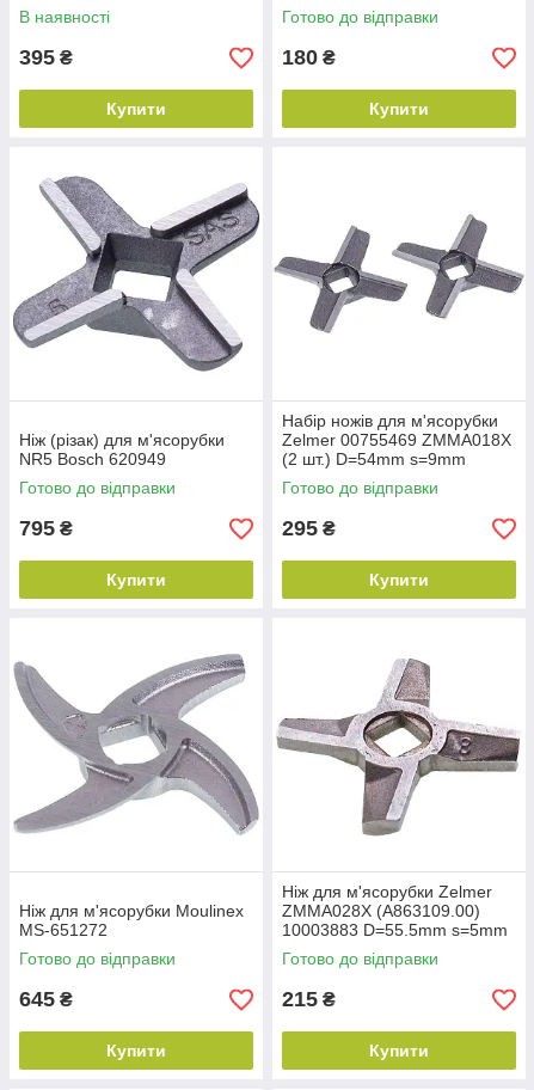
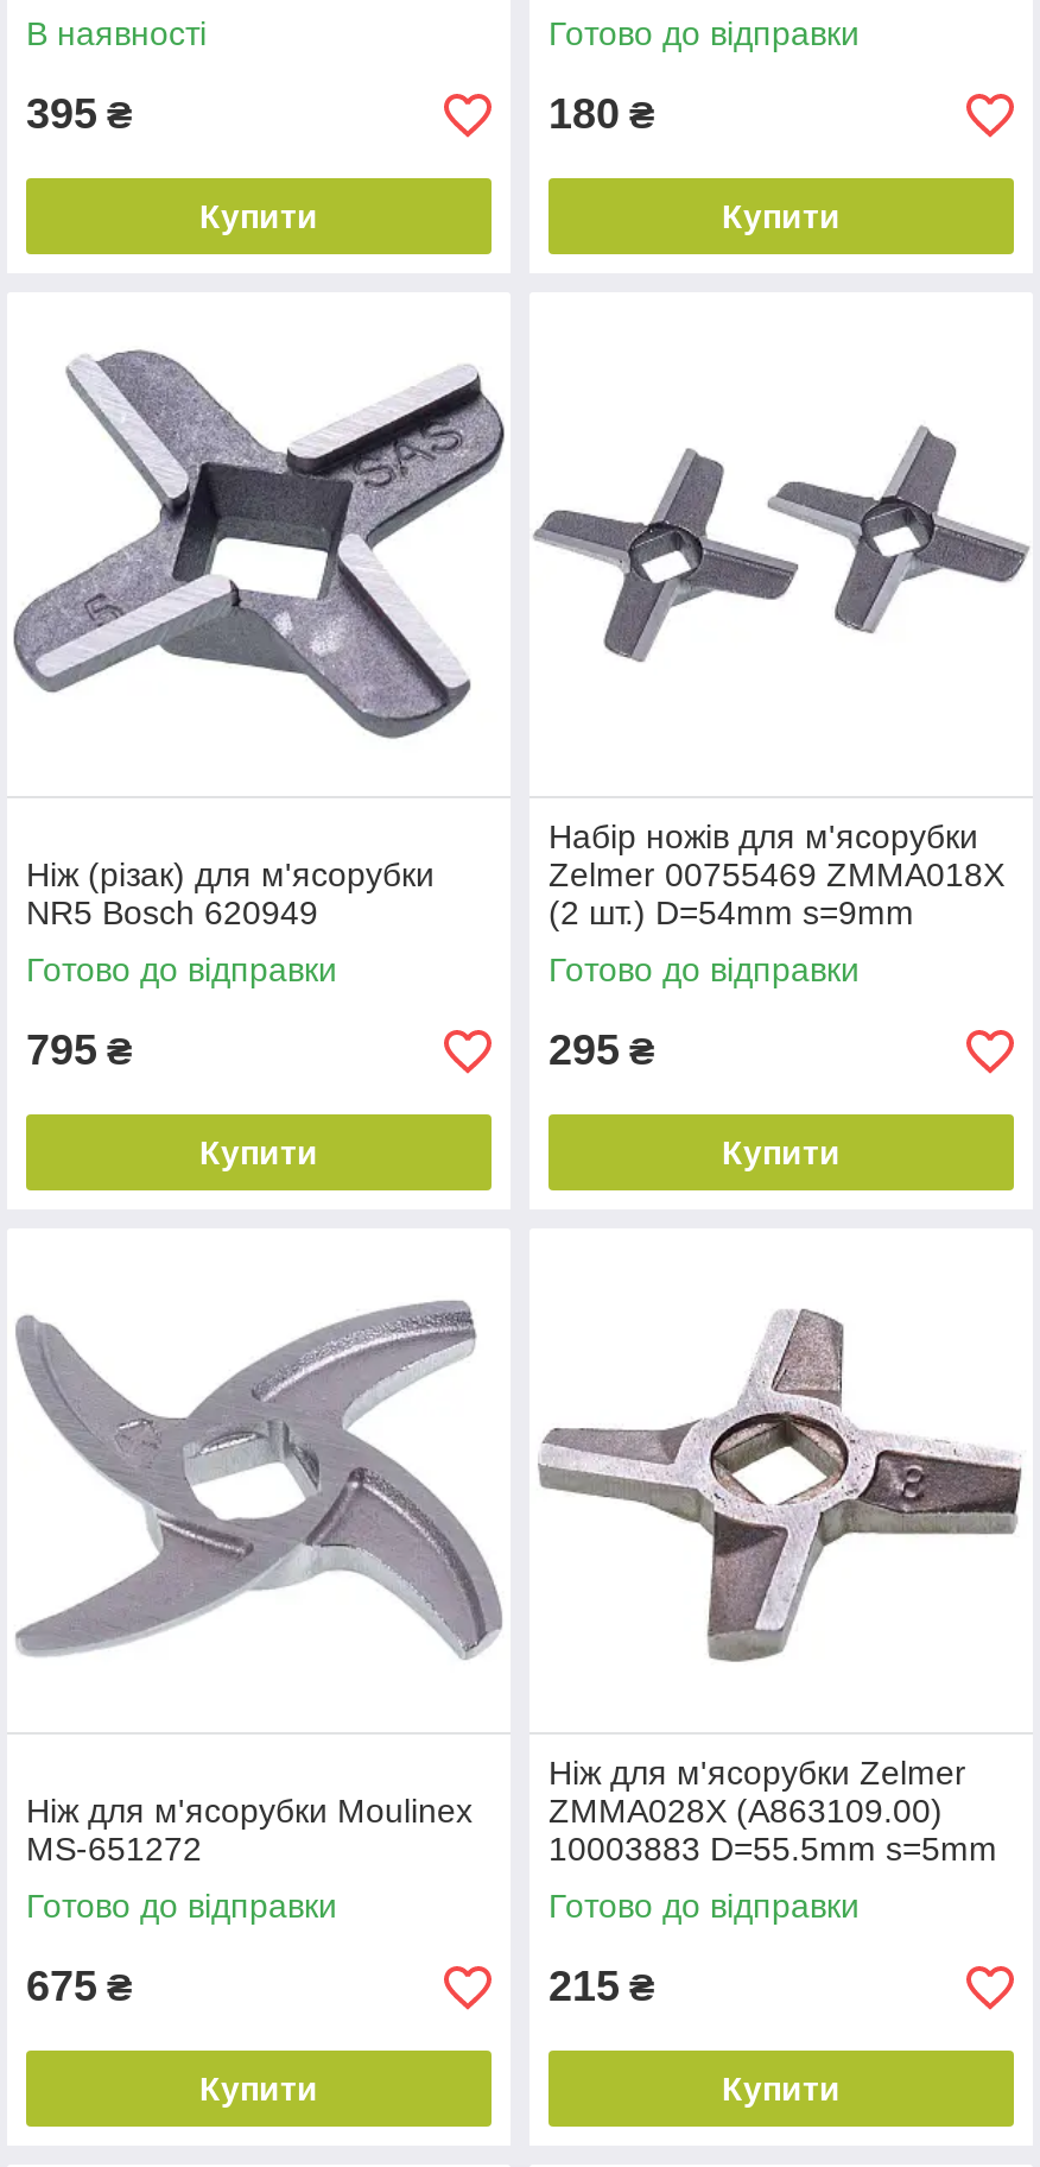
- 645 ₴
+ 675 ₴
